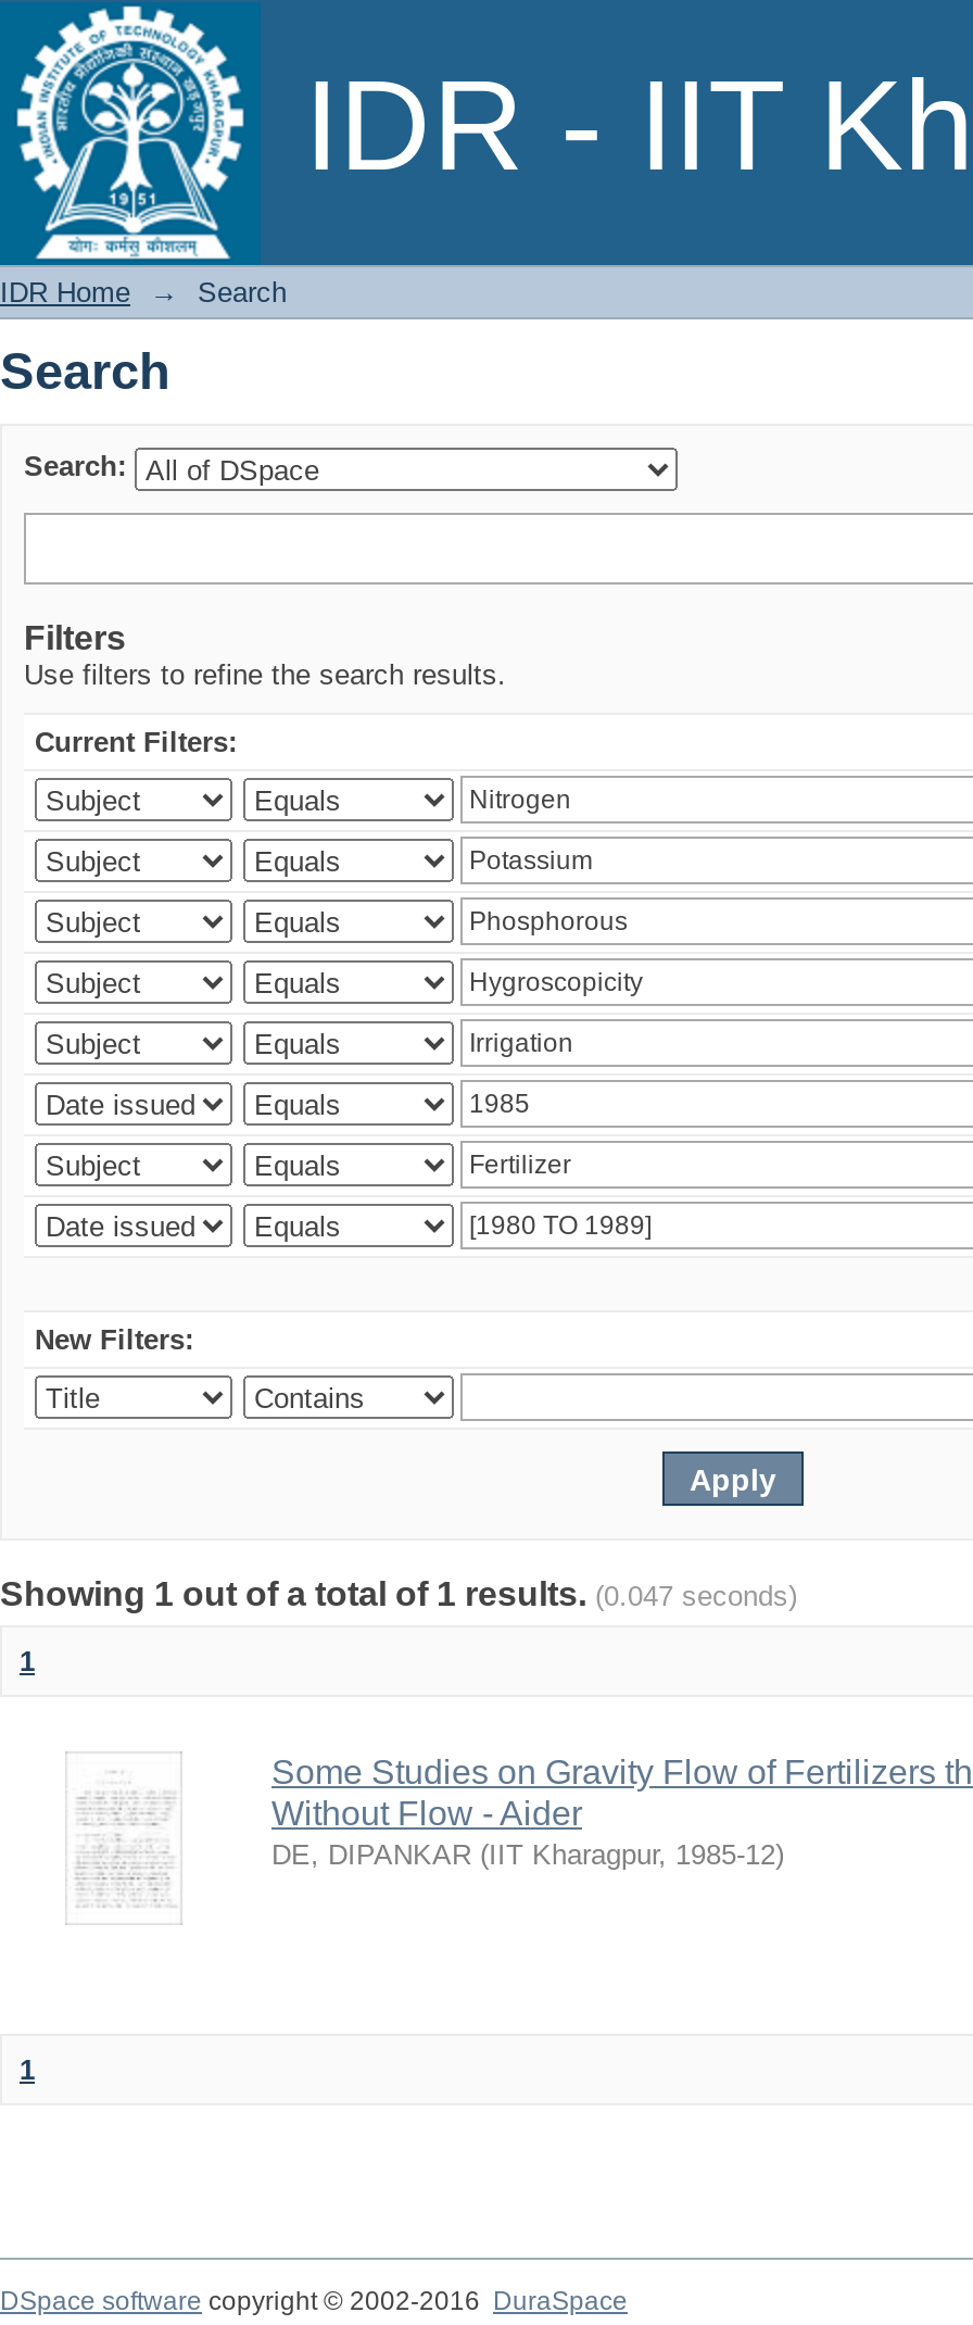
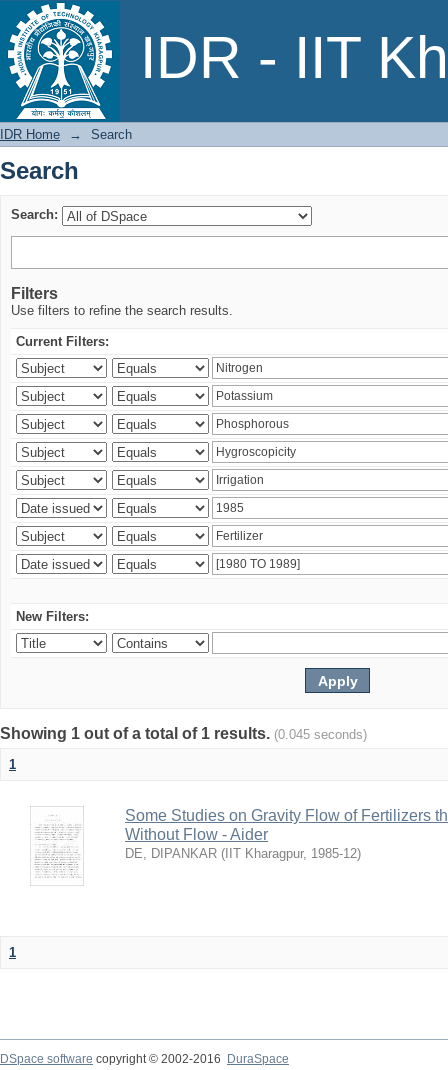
- Showing 1 out of a total of 1 results. (0.047 seconds)
+ Showing 1 out of a total of 1 results. (0.045 seconds)
